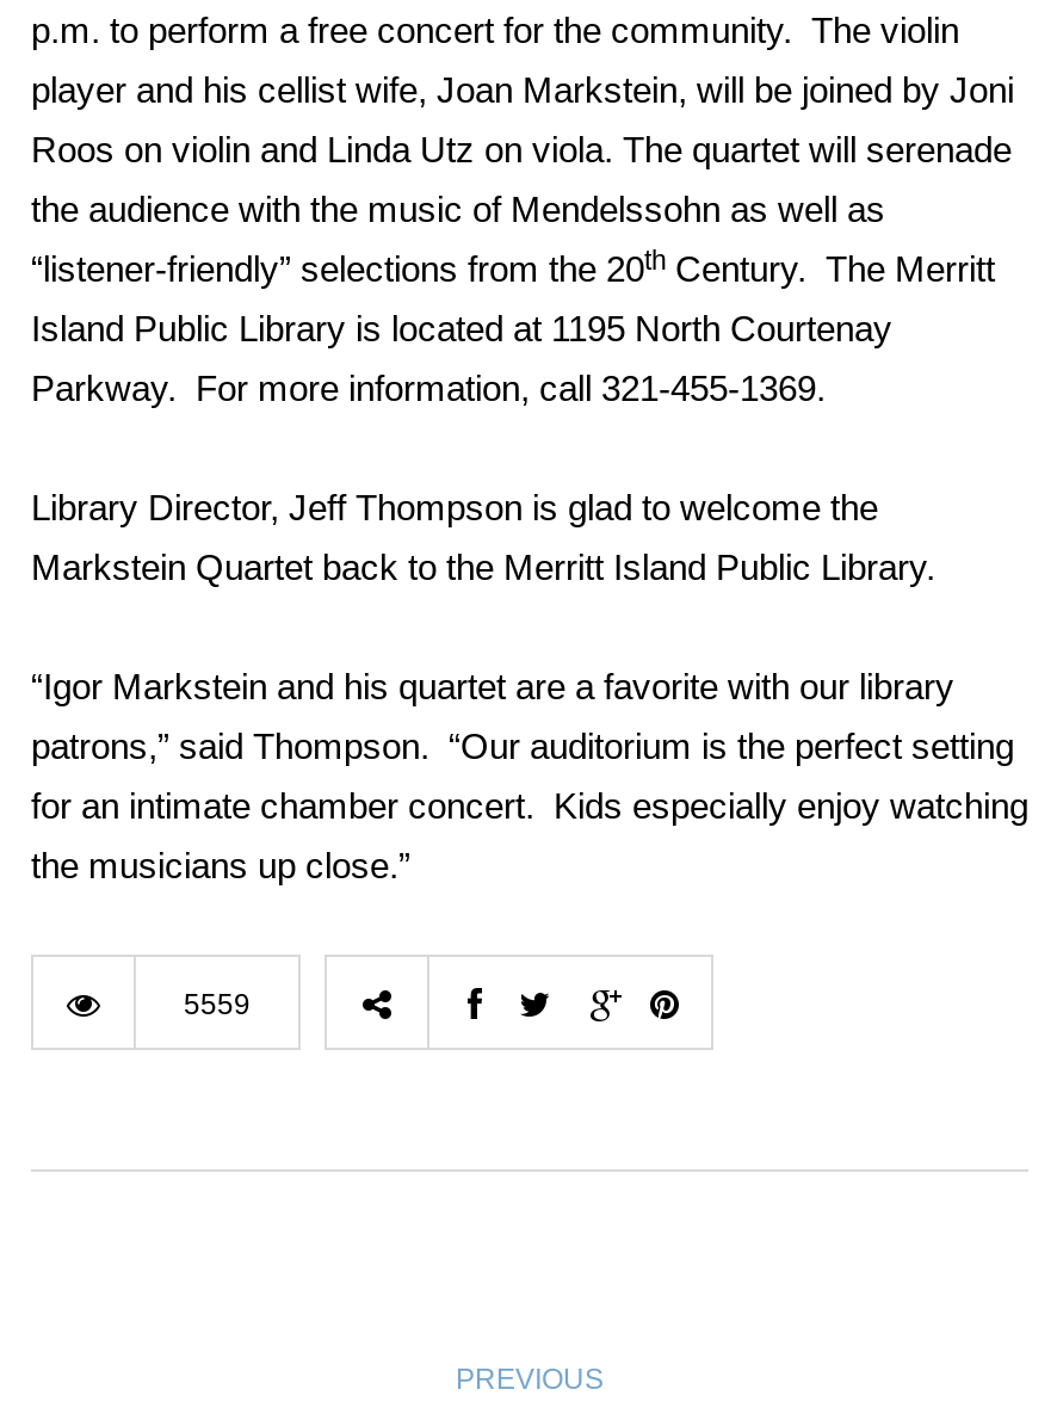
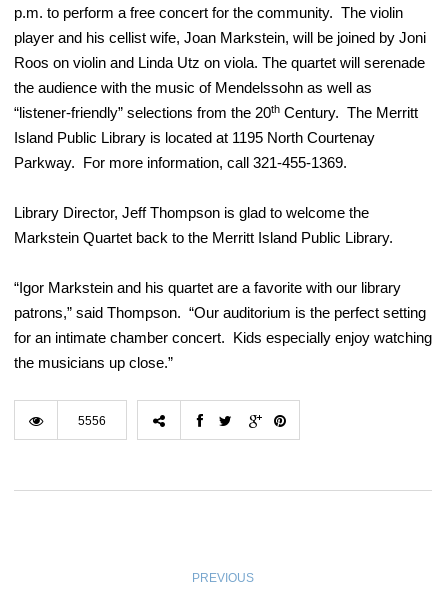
- 5559
+ 5556
